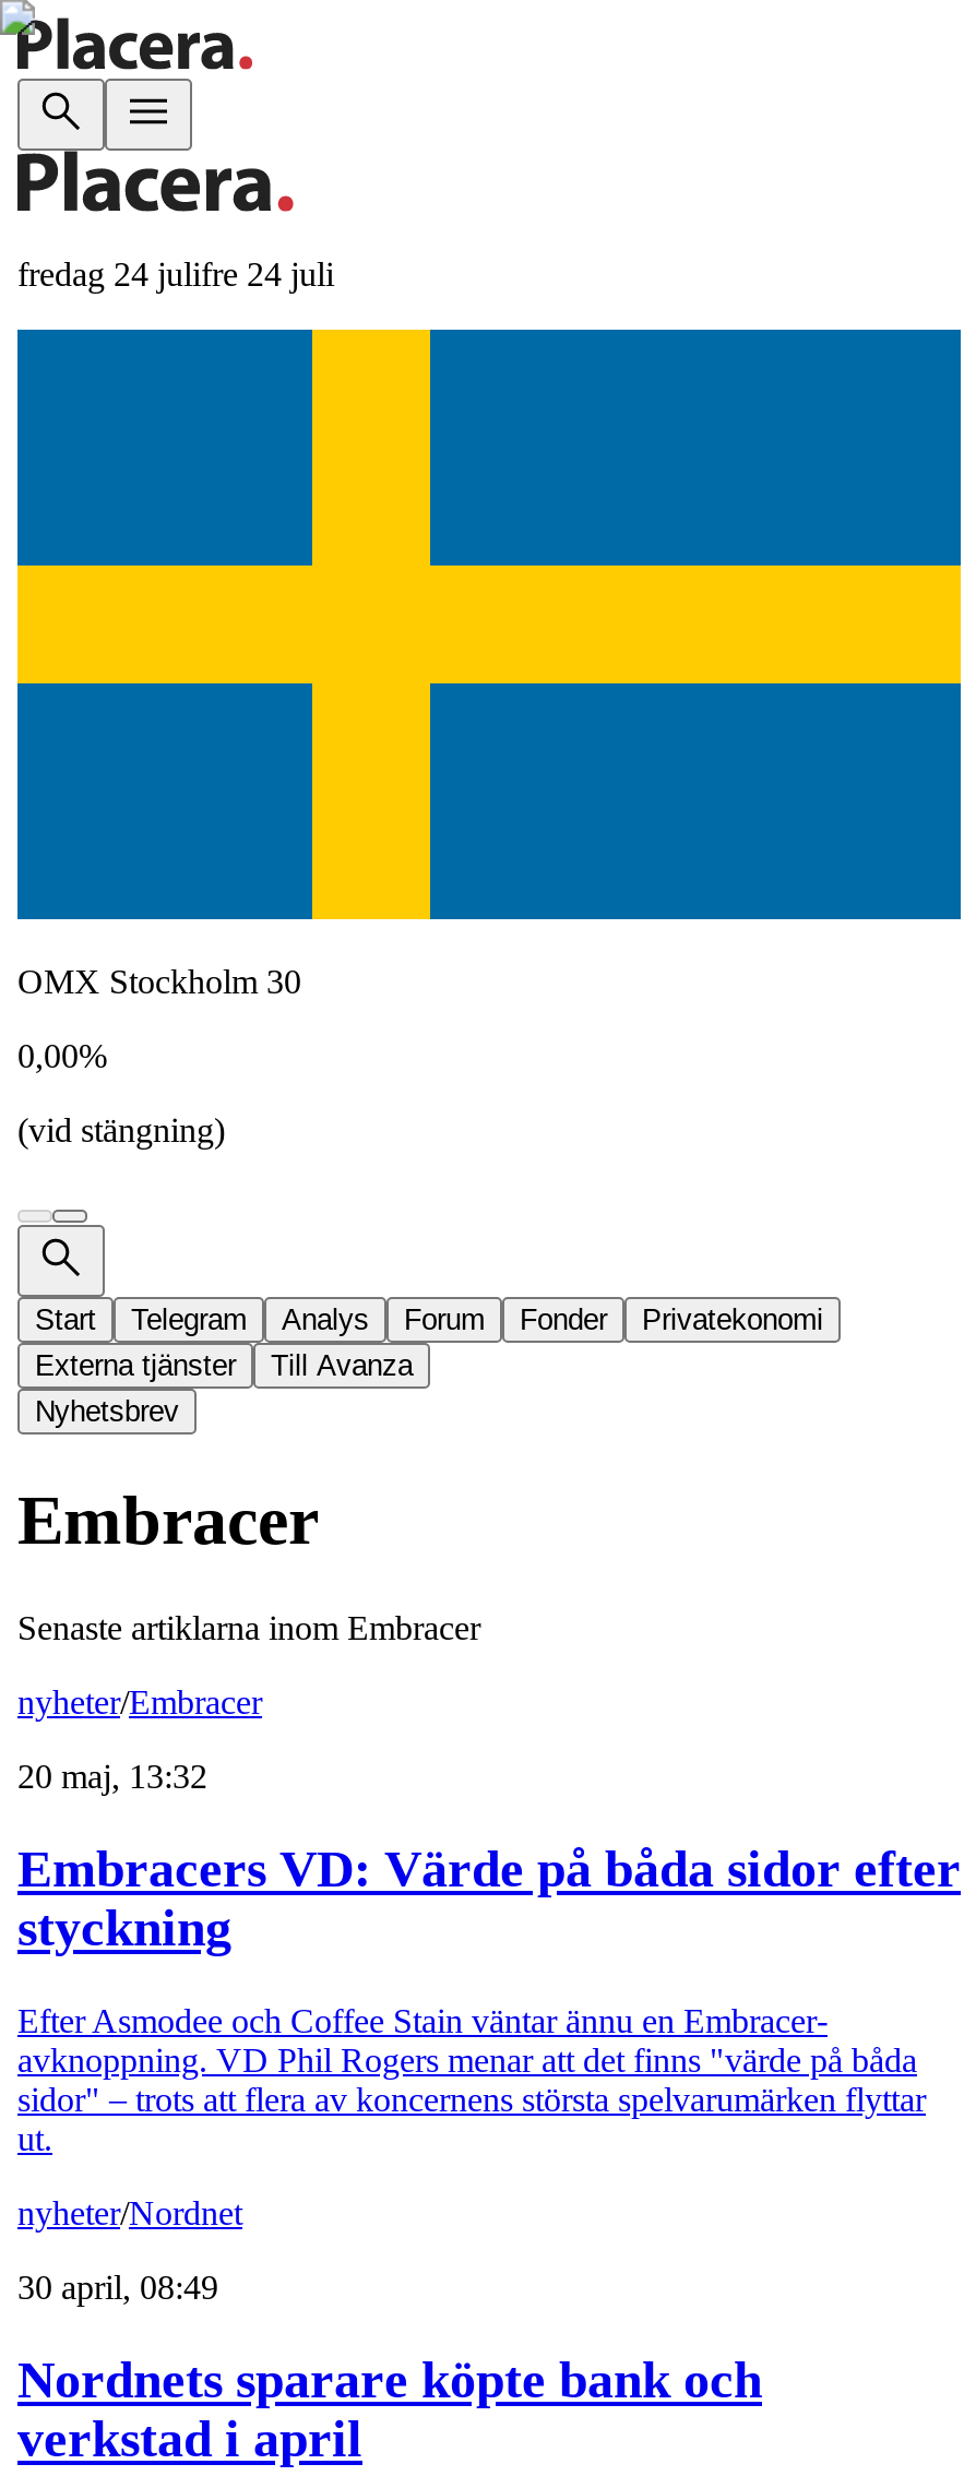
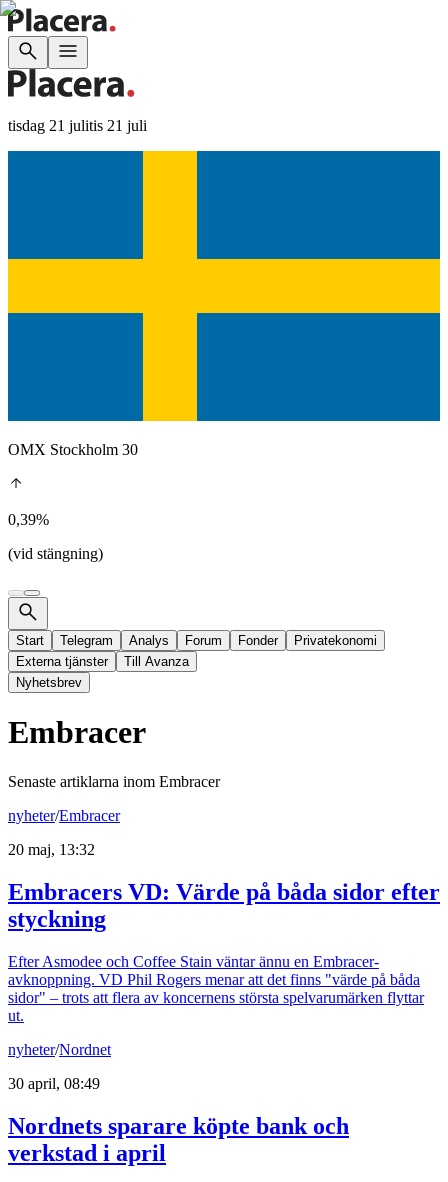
- fredag 24 julifre 24 juli
+ tisdag 21 julitis 21 juli

- 0,00%
+ 0,39%
